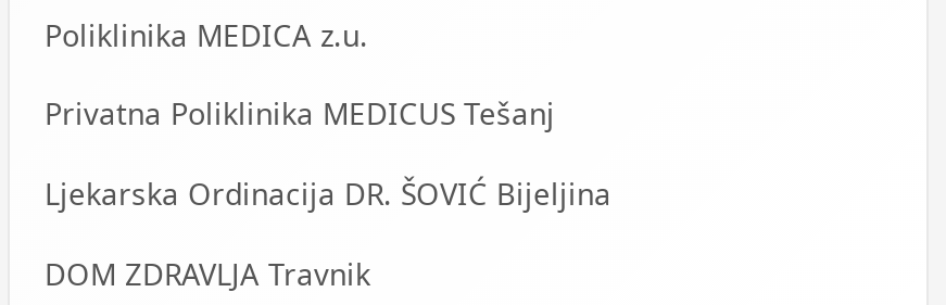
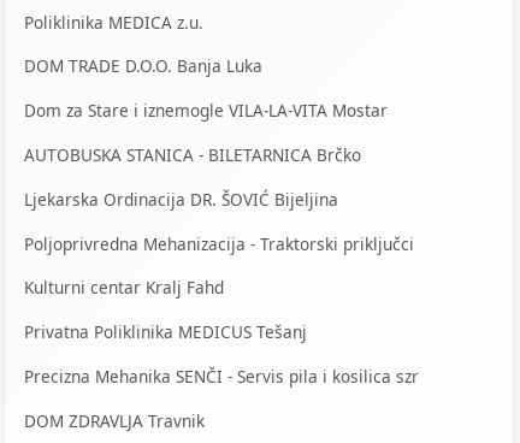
+ DOM TRADE D.O.O. Banja Luka
+ Dom za Stare i iznemogle VILA-LA-VITA Mostar
+ AUTOBUSKA STANICA - BILETARNICA Brčko

moved down: Privatna Poliklinika MEDICUS Tešanj

+ Poljoprivredna Mehanizacija - Traktorski priključci
+ Kulturni centar Kralj Fahd
+ Precizna Mehanika SENČI - Servis pila i kosilica szr
